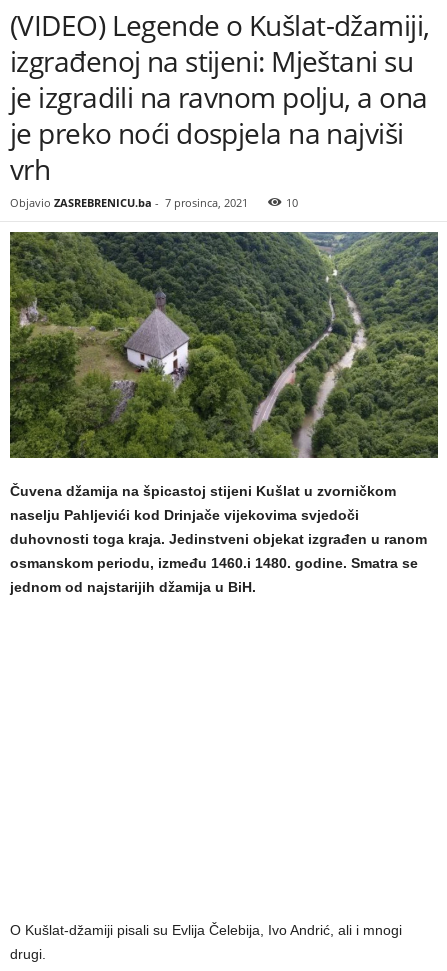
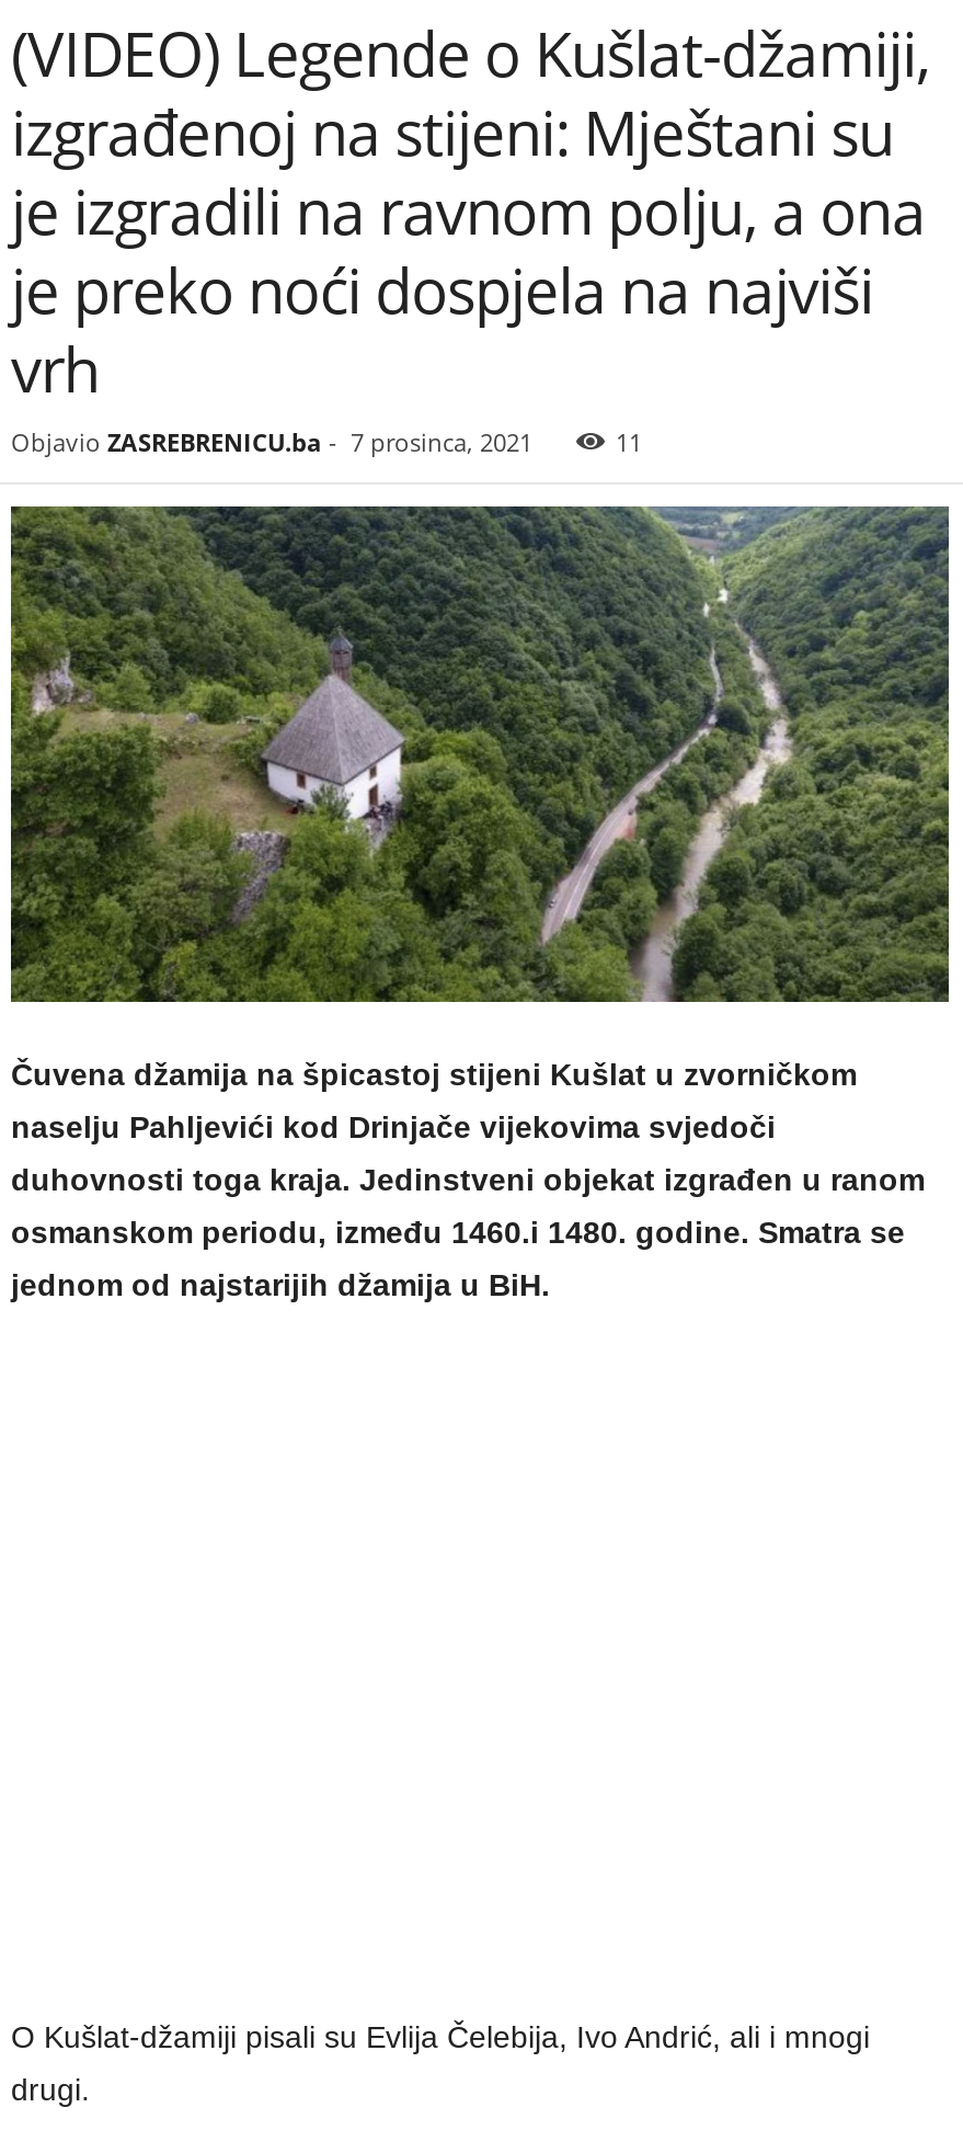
- 10
+ 11
